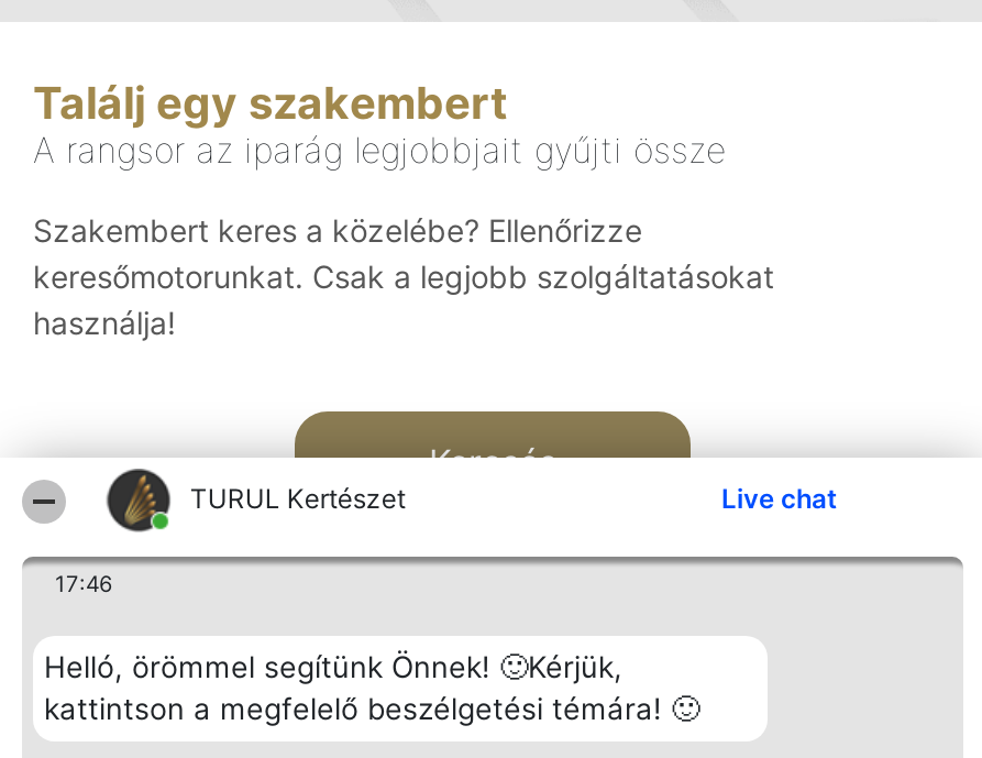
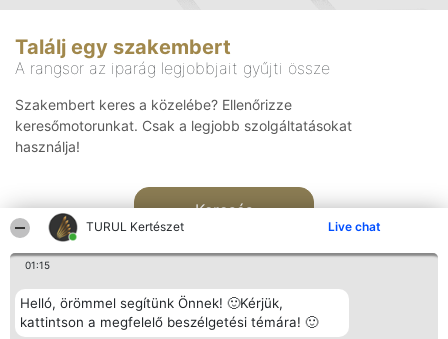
- 17:46
+ 01:15
